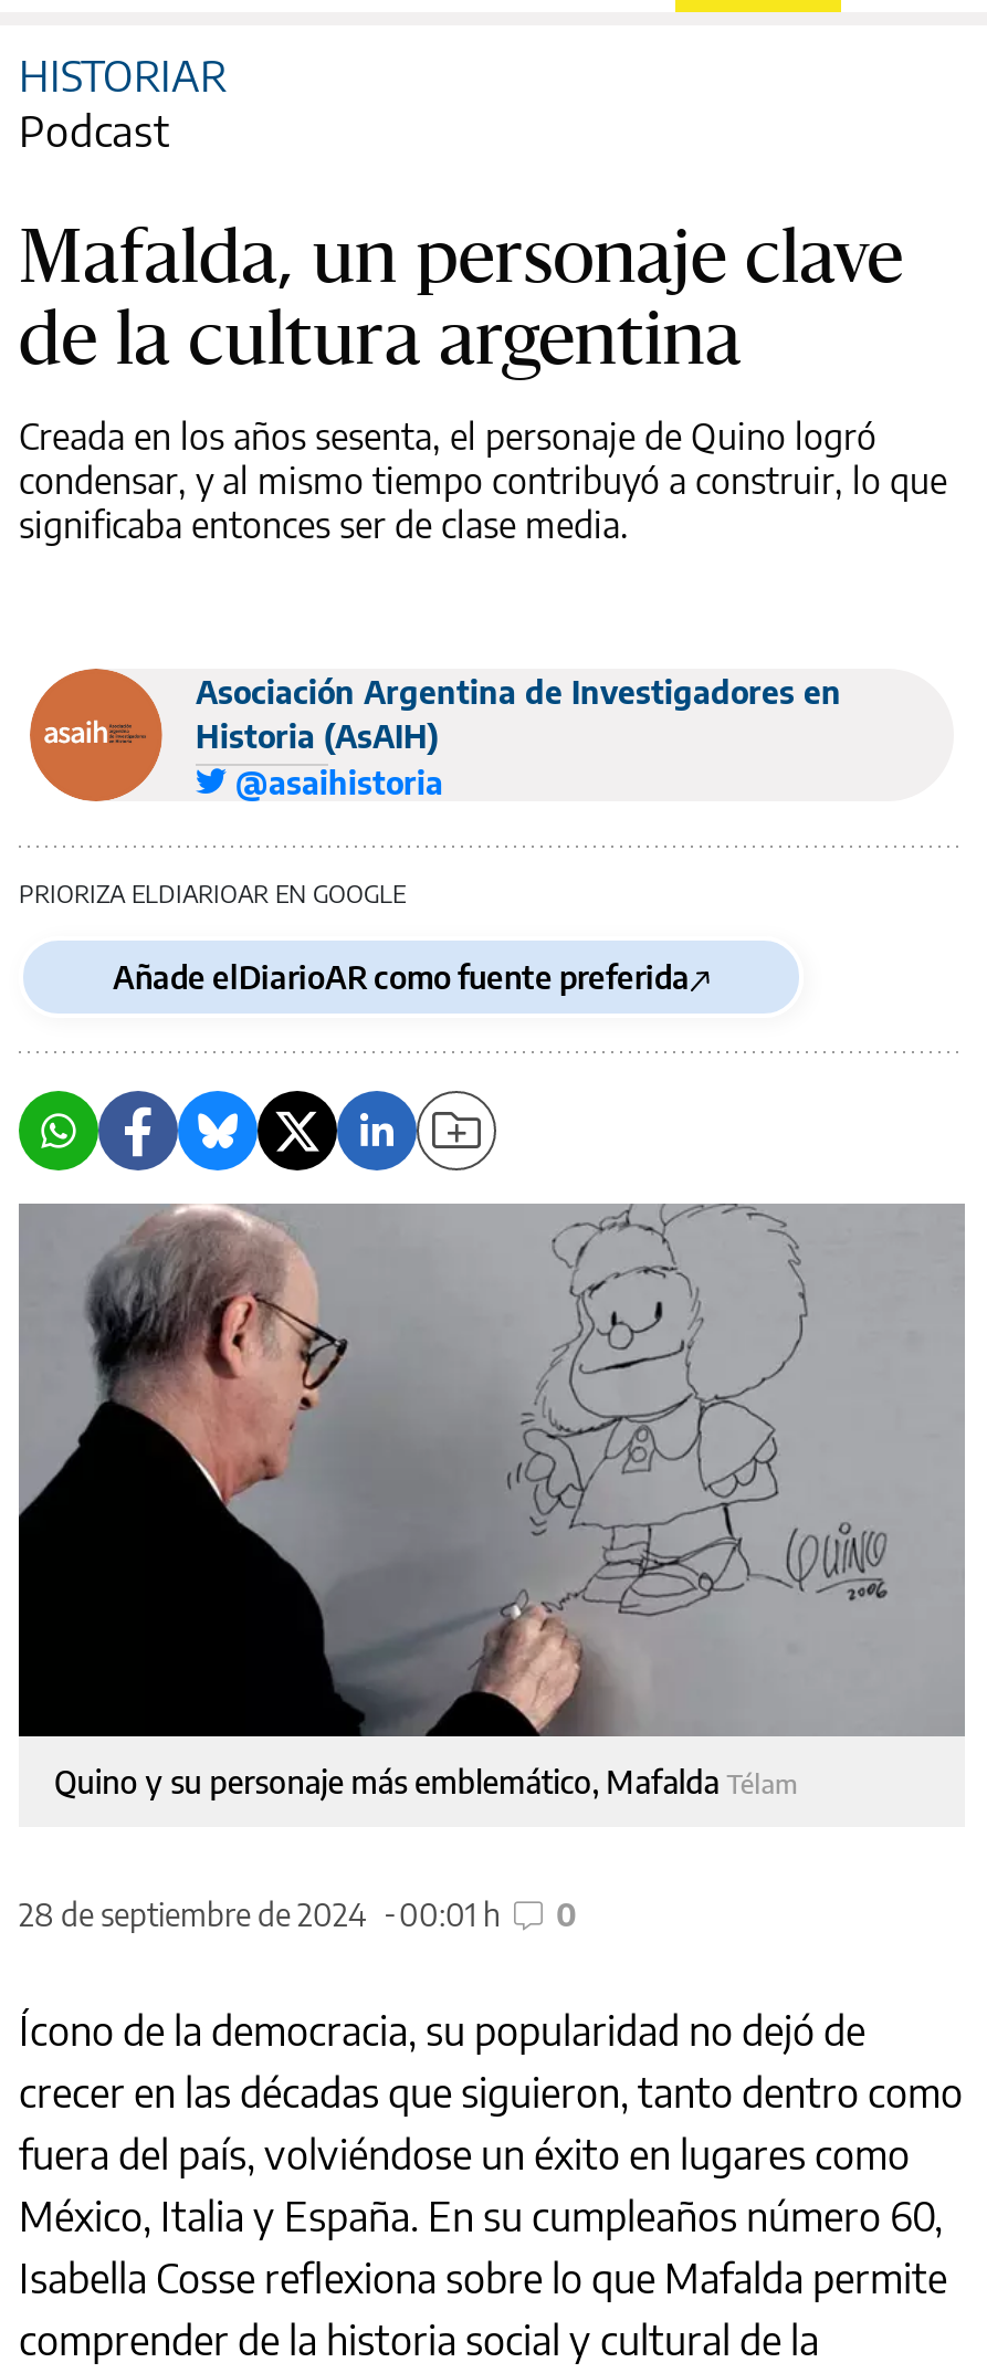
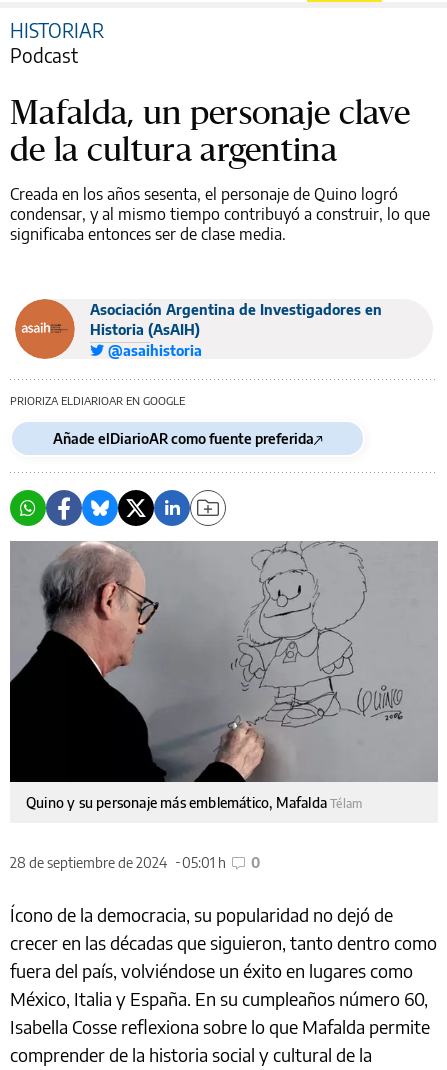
- 28 de septiembre de 2024 00:01 h 0
+ 28 de septiembre de 2024 05:01 h 0
